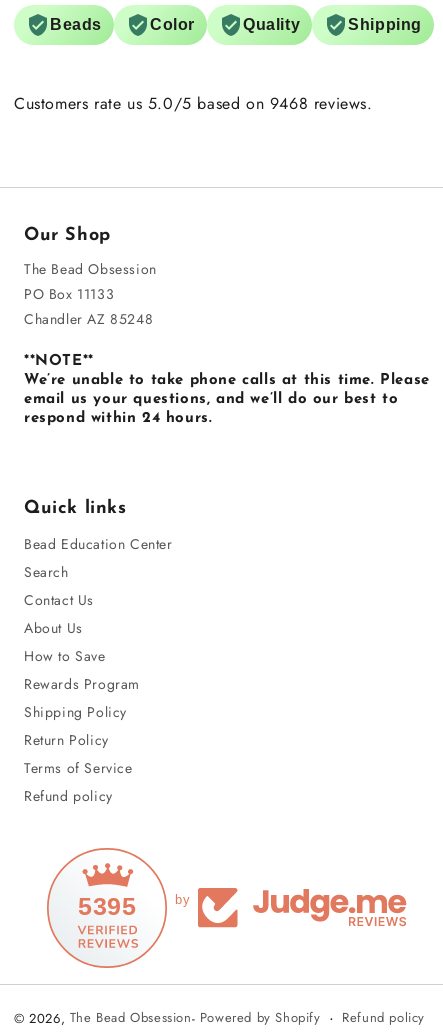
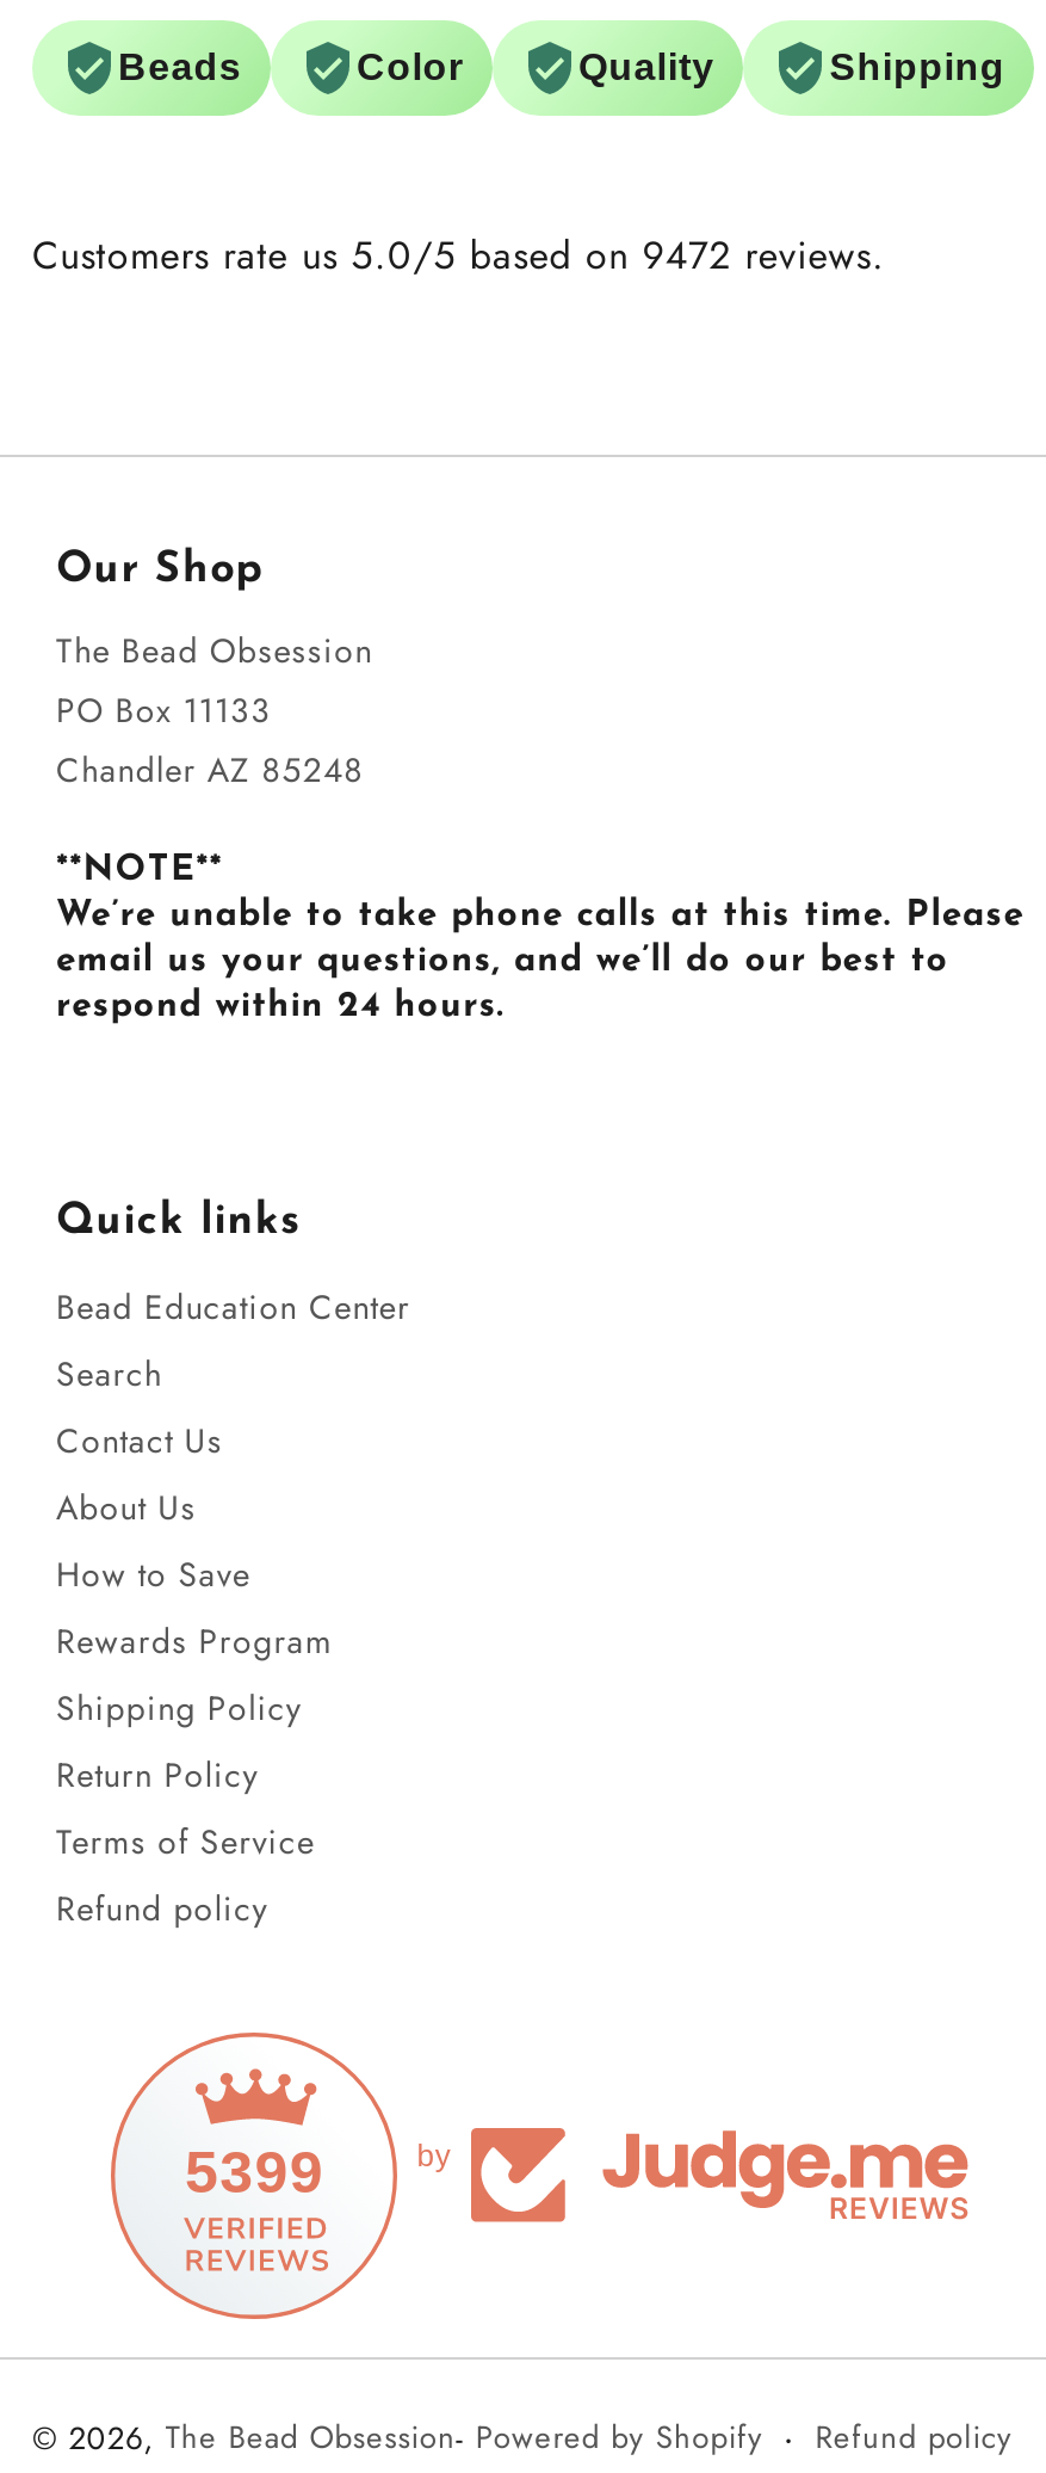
- Customers rate us 5.0/5 based on 9468 reviews.
+ Customers rate us 5.0/5 based on 9472 reviews.

- 5395
+ 5399
